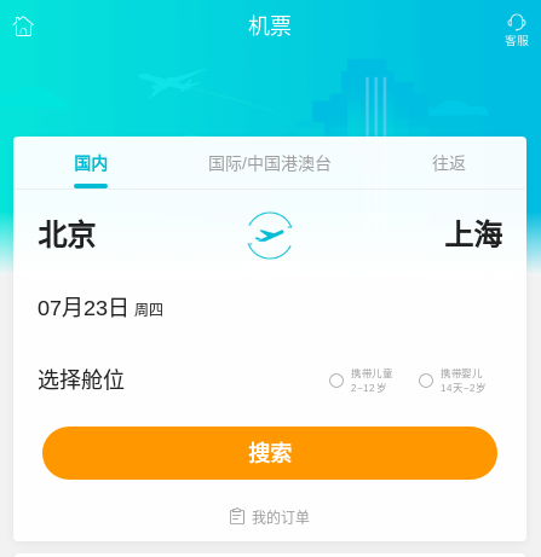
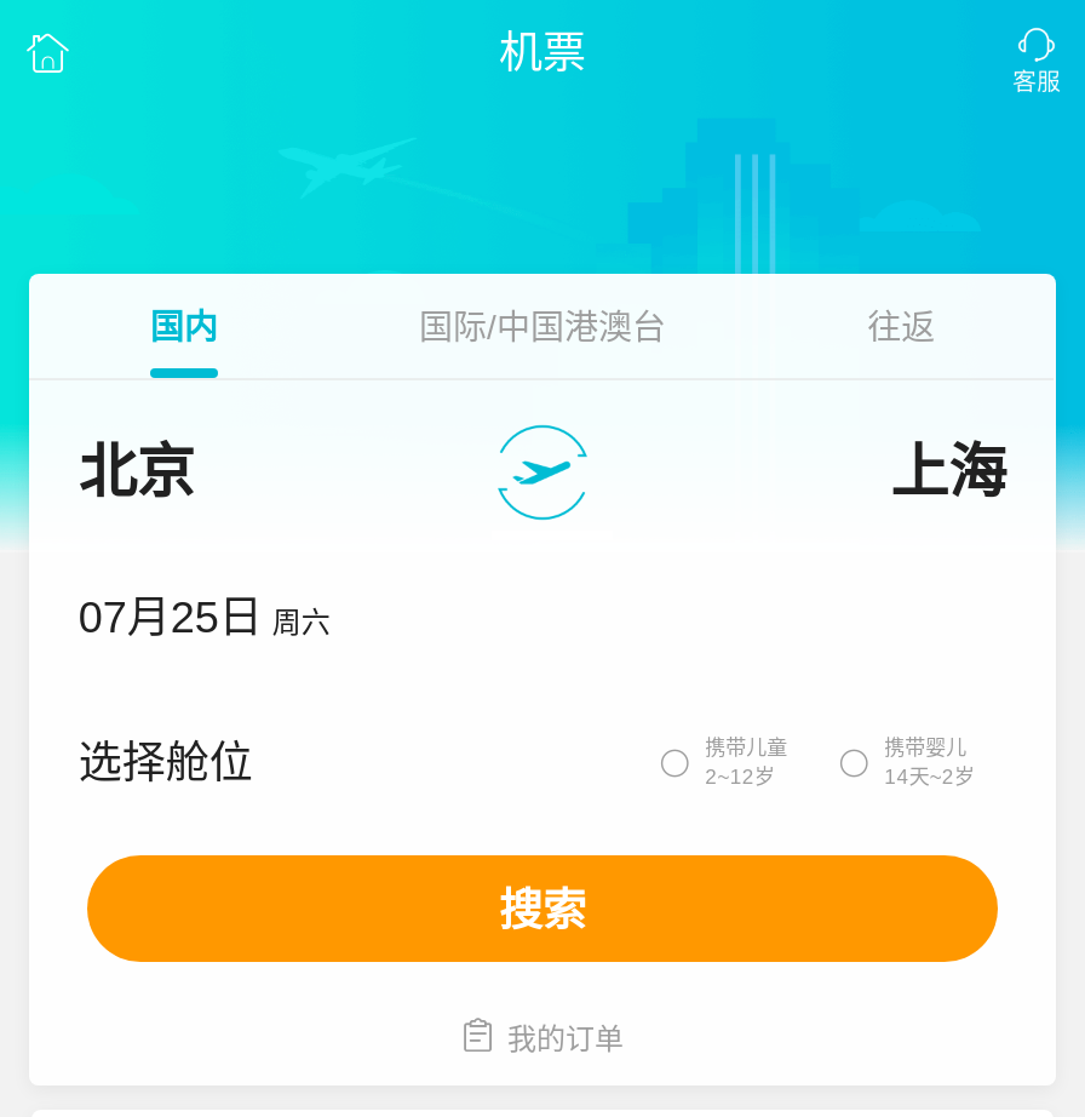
- 07月23日 周四
+ 07月25日 周六
